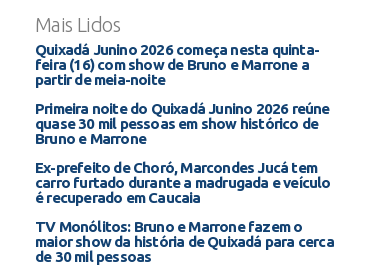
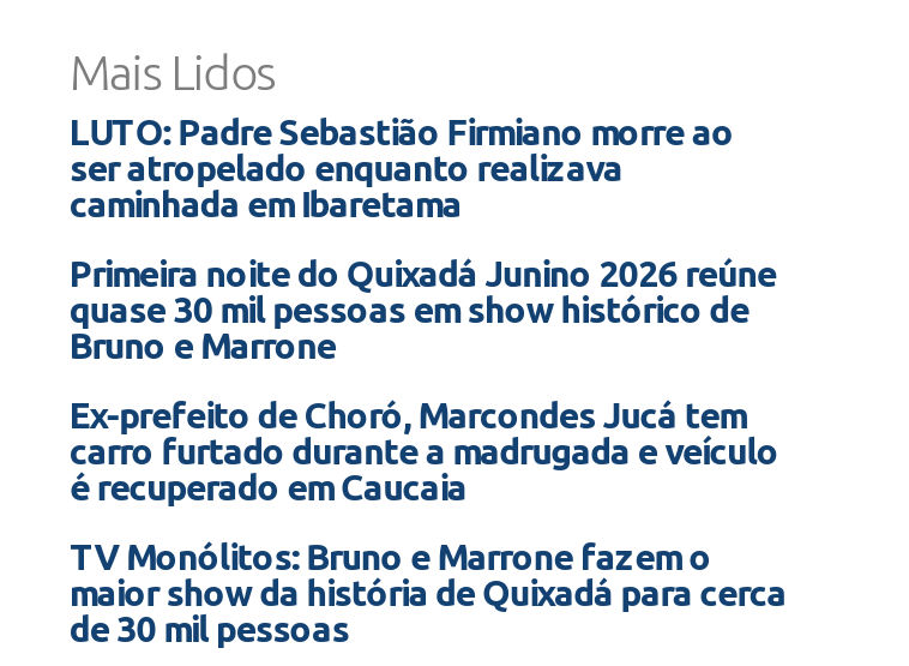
- Quixadá Junino 2026 começa nesta quinta-
- feira (16) com show de Bruno e Marrone a
- partir de meia-noite
+ LUTO: Padre Sebastião Firmiano morre ao
+ ser atropelado enquanto realizava
+ caminhada em Ibaretama
